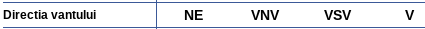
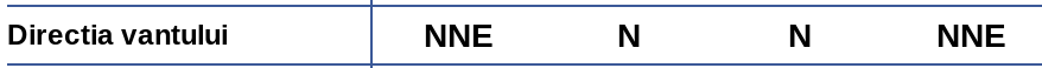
- NE
- VNV
- VSV
- V
+ NNE
+ N
+ N
+ NNE
